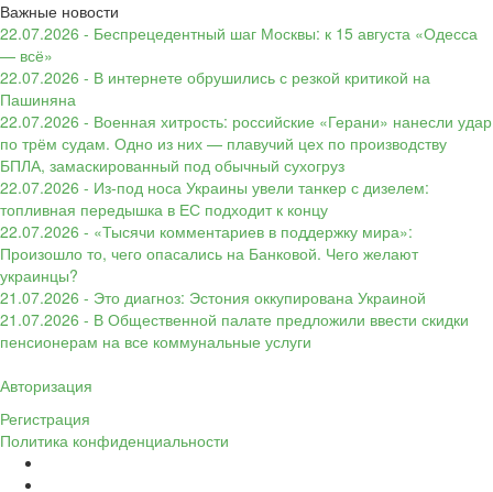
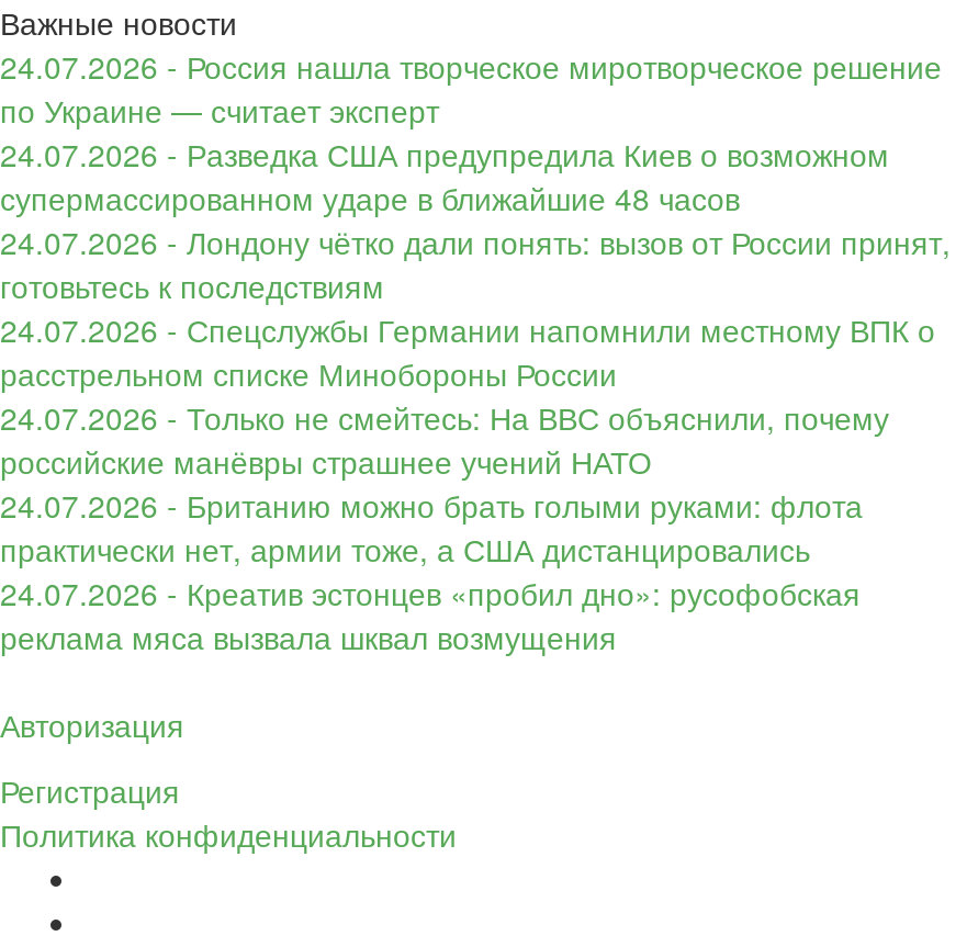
- 22.07.2026 - Беспрецедентный шаг Москвы: к 15 августа «Одесса
- — всё»
- 22.07.2026 - В интернете обрушились с резкой критикой на
- Пашиняна
- 22.07.2026 - Военная хитрость: российские «Герани» нанесли удар
- по трём судам. Одно из них — плавучий цех по производству
- БПЛА, замаскированный под обычный сухогруз
- 22.07.2026 - Из-под носа Украины увели танкер с дизелем:
- топливная передышка в ЕС подходит к концу
- 22.07.2026 - «Тысячи комментариев в поддержку мира»:
- Произошло то, чего опасались на Банковой. Чего желают
- украинцы?
- 21.07.2026 - Это диагноз: Эстония оккупирована Украиной
- 21.07.2026 - В Общественной палате предложили ввести скидки
- пенсионерам на все коммунальные услуги
+ 24.07.2026 - Россия нашла творческое миротворческое решение
+ по Украине — считает эксперт
+ 24.07.2026 - Разведка США предупредила Киев о возможном
+ супермассированном ударе в ближайшие 48 часов
+ 24.07.2026 - Лондону чётко дали понять: вызов от России принят,
+ готовьтесь к последствиям
+ 24.07.2026 - Спецслужбы Германии напомнили местному ВПК о
+ расстрельном списке Минобороны России
+ 24.07.2026 - Только не смейтесь: На ВВС объяснили, почему
+ российские манёвры страшнее учений НАТО
+ 24.07.2026 - Британию можно брать голыми руками: флота
+ практически нет, армии тоже, а США дистанцировались
+ 24.07.2026 - Креатив эстонцев «пробил дно»: русофобская
+ реклама мяса вызвала шквал возмущения
